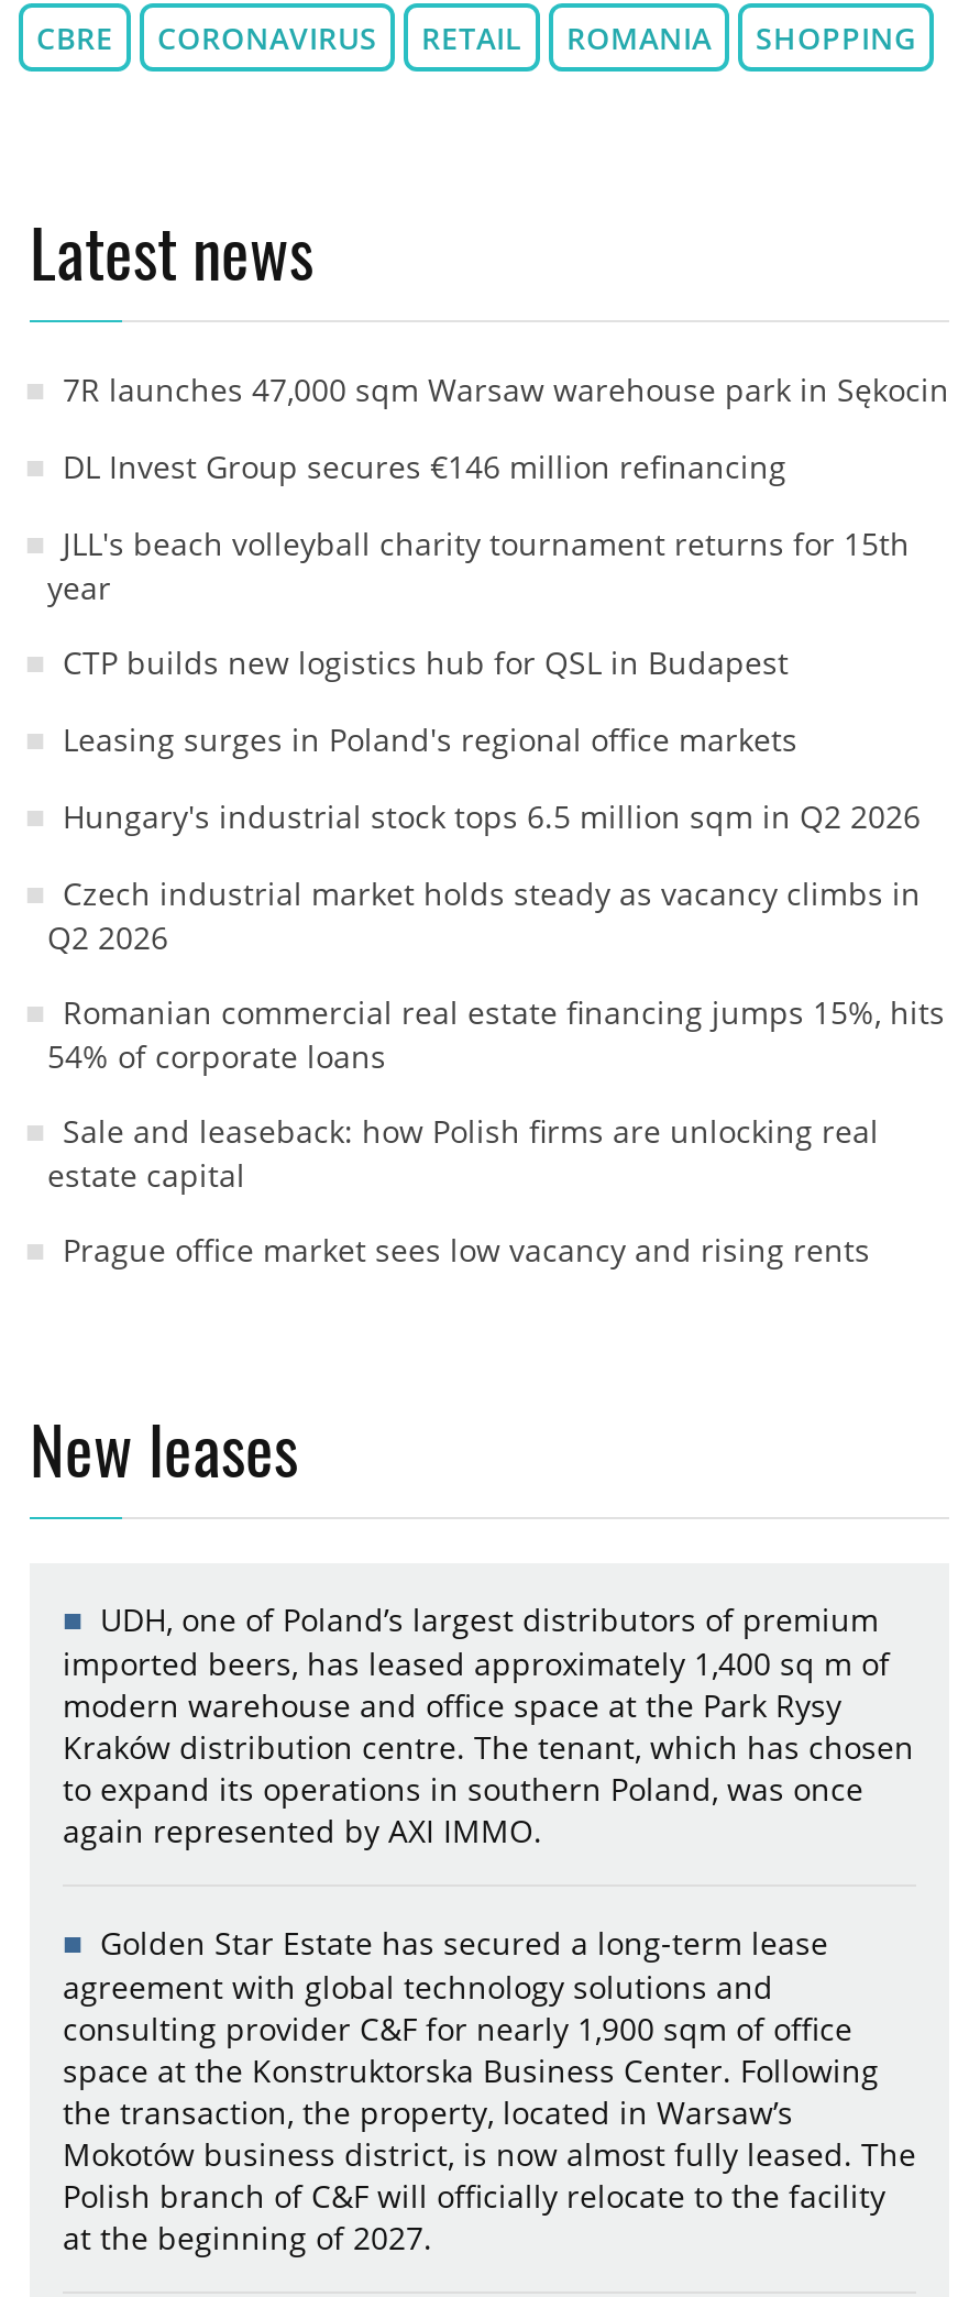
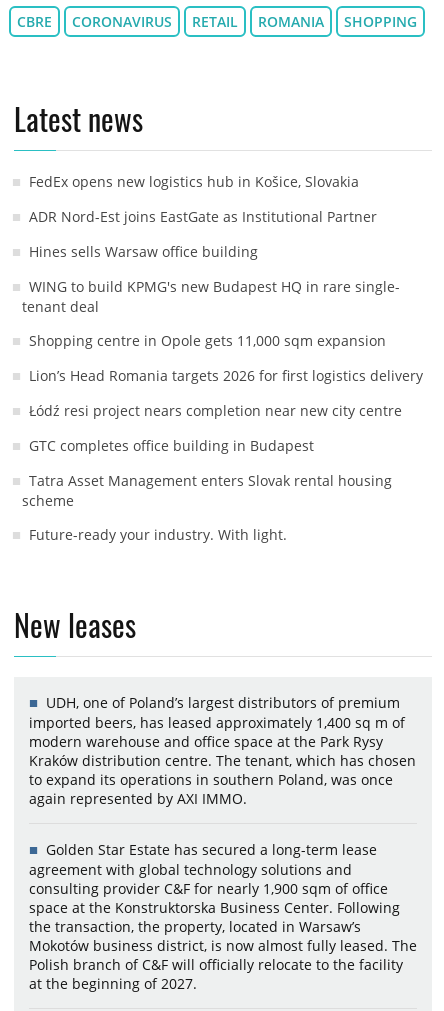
- 7R launches 47,000 sqm Warsaw warehouse park in Sękocin
+ FedEx opens new logistics hub in Košice, Slovakia

- DL Invest Group secures €146 million refinancing
+ ADR Nord-Est joins EastGate as Institutional Partner

- JLL's beach volleyball charity tournament returns for 15th
- year
+ Hines sells Warsaw office building

- CTP builds new logistics hub for QSL in Budapest
+ WING to build KPMG's new Budapest HQ in rare single-
+ tenant deal

- Leasing surges in Poland's regional office markets
+ Shopping centre in Opole gets 11,000 sqm expansion

- Hungary's industrial stock tops 6.5 million sqm in Q2 2026
+ Lion’s Head Romania targets 2026 for first logistics delivery

- Czech industrial market holds steady as vacancy climbs in
- Q2 2026
+ Łódź resi project nears completion near new city centre

- Romanian commercial real estate financing jumps 15%, hits
- 54% of corporate loans
+ GTC completes office building in Budapest

- Sale and leaseback: how Polish firms are unlocking real
- estate capital
+ Tatra Asset Management enters Slovak rental housing
+ scheme

- Prague office market sees low vacancy and rising rents
+ Future-ready your industry. With light.
